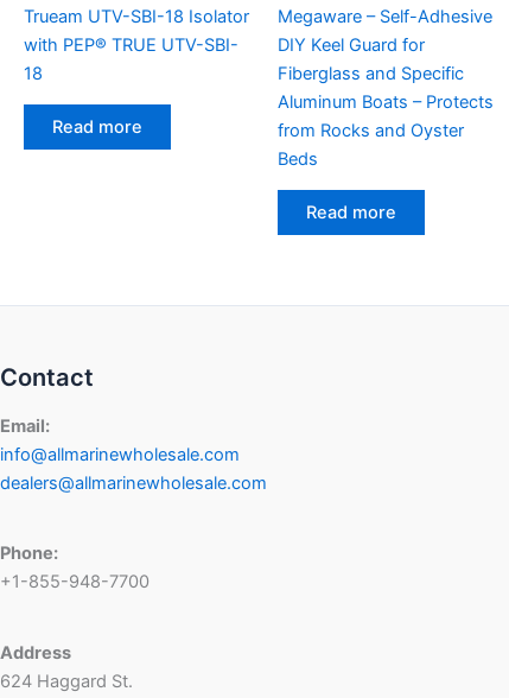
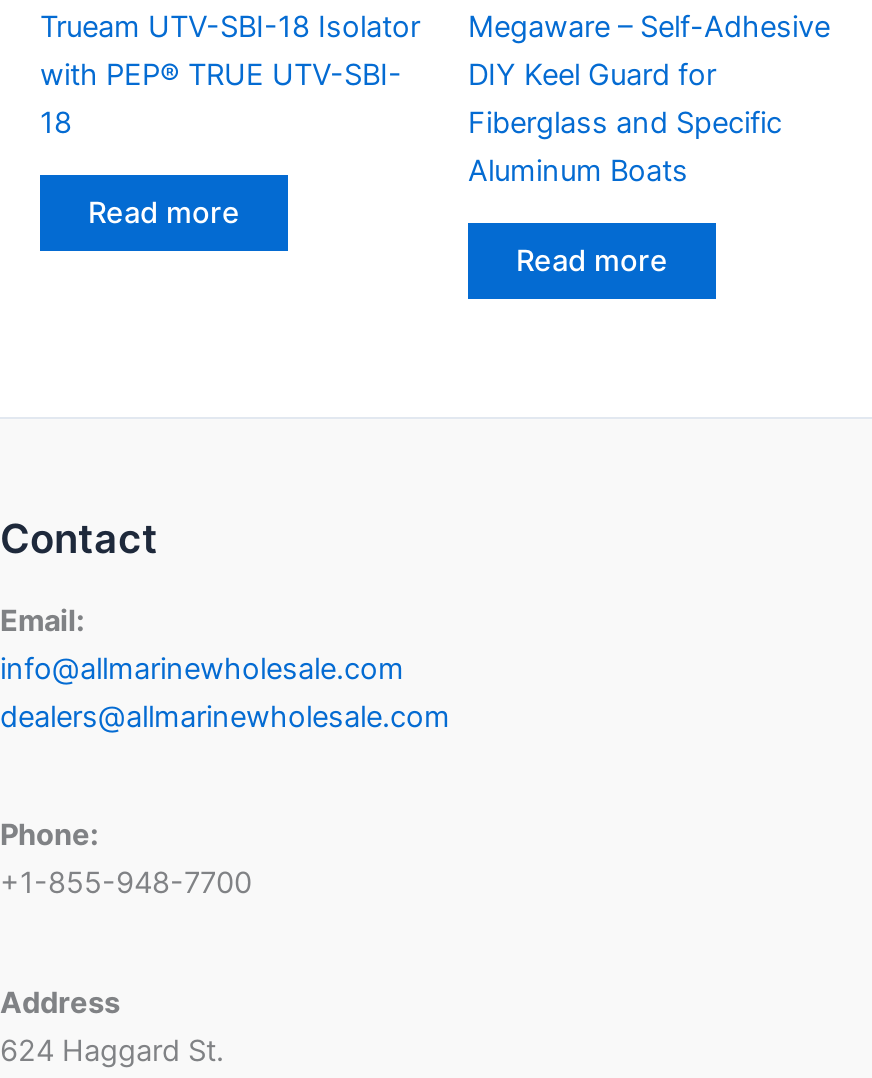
- Aluminum Boats – Protects
- from Rocks and Oyster
- Beds
+ Aluminum Boats
